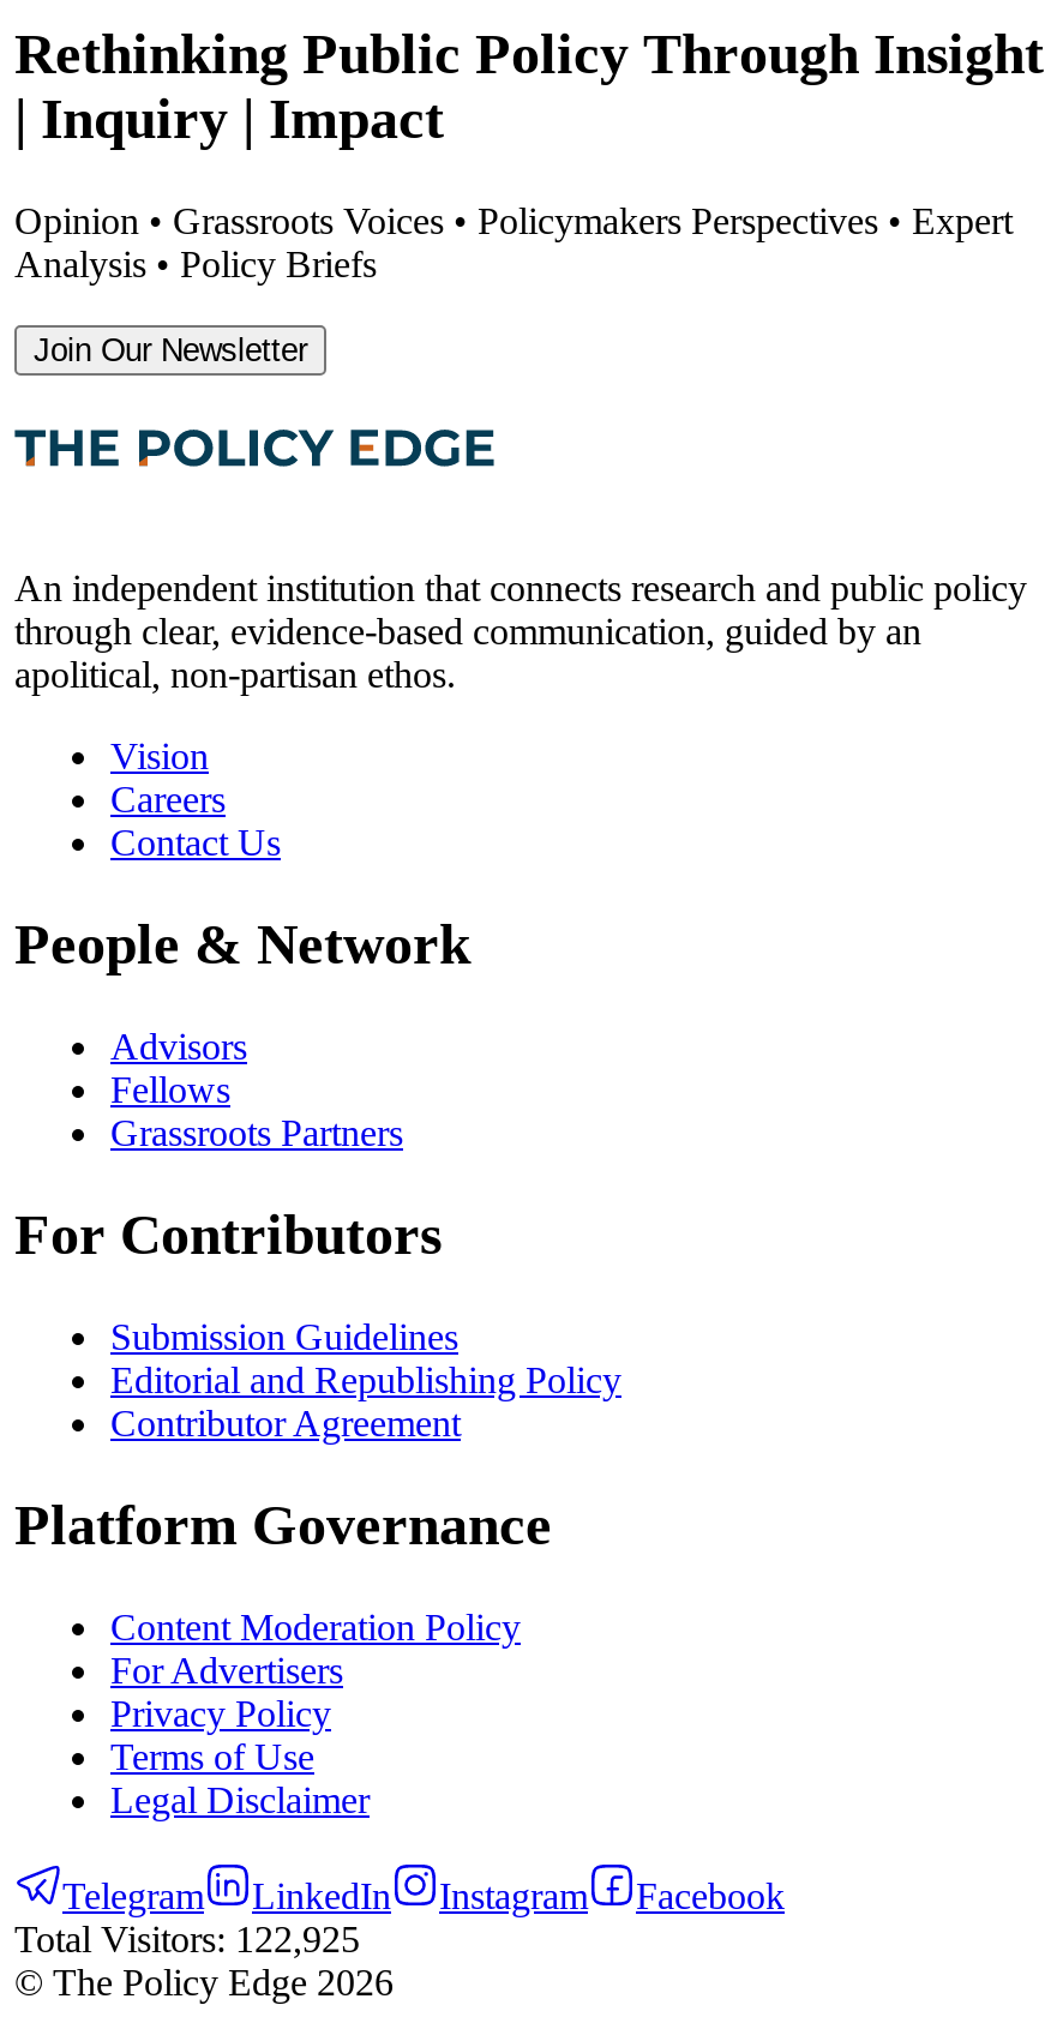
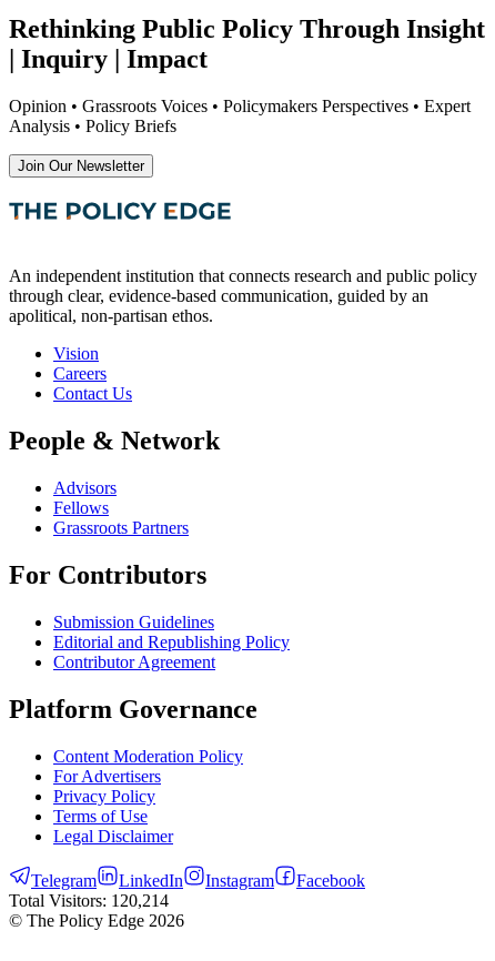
- Total Visitors: 122,925
+ Total Visitors: 120,214
